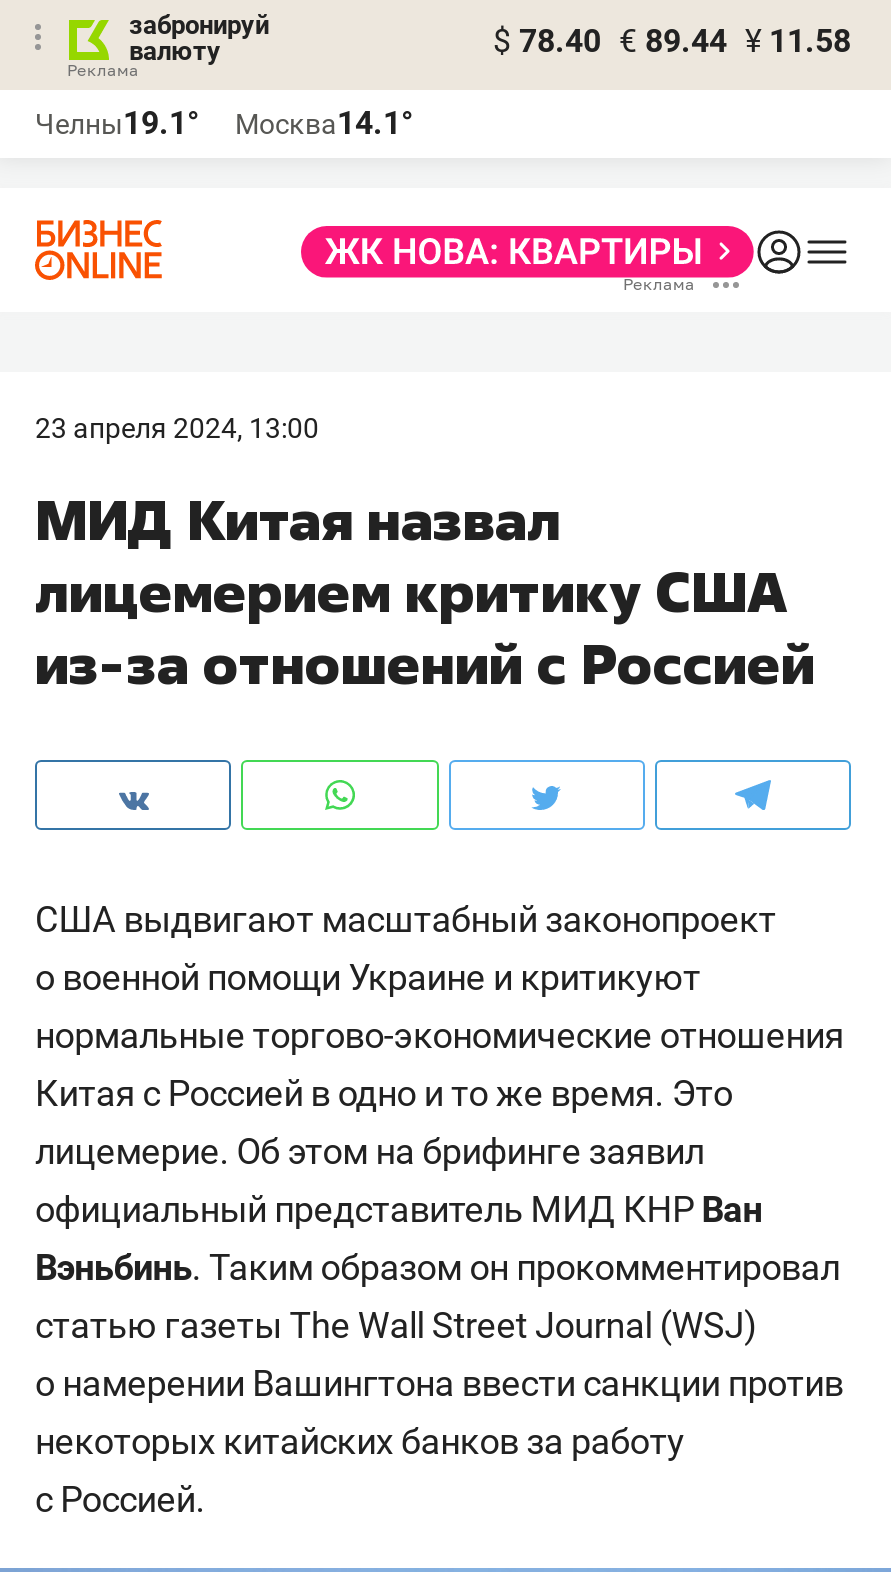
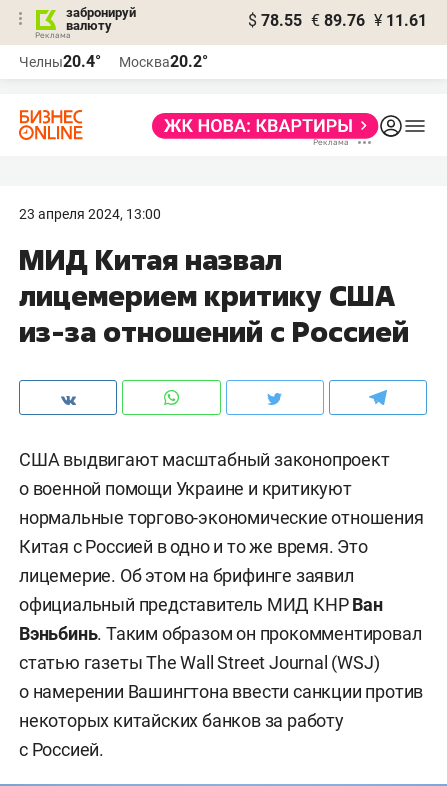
- $ 78.40 € 89.44 ¥ 11.58
+ $ 78.55 € 89.76 ¥ 11.61

- Челны19.1°
+ Челны20.4°

- Москва14.1°
+ Москва20.2°
